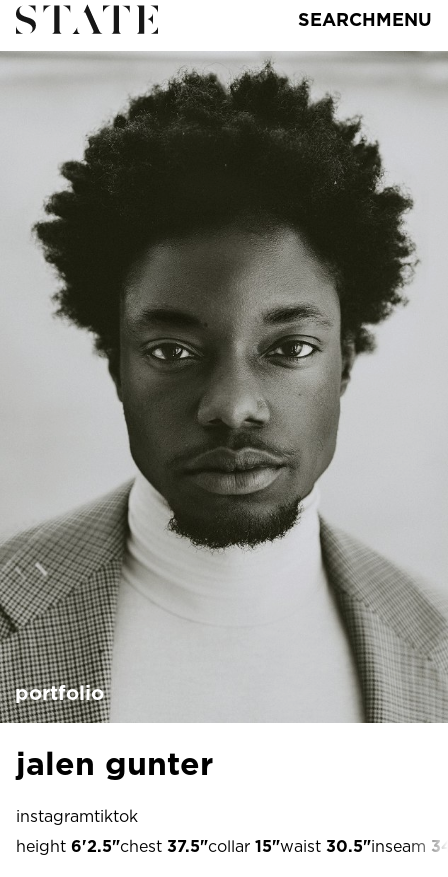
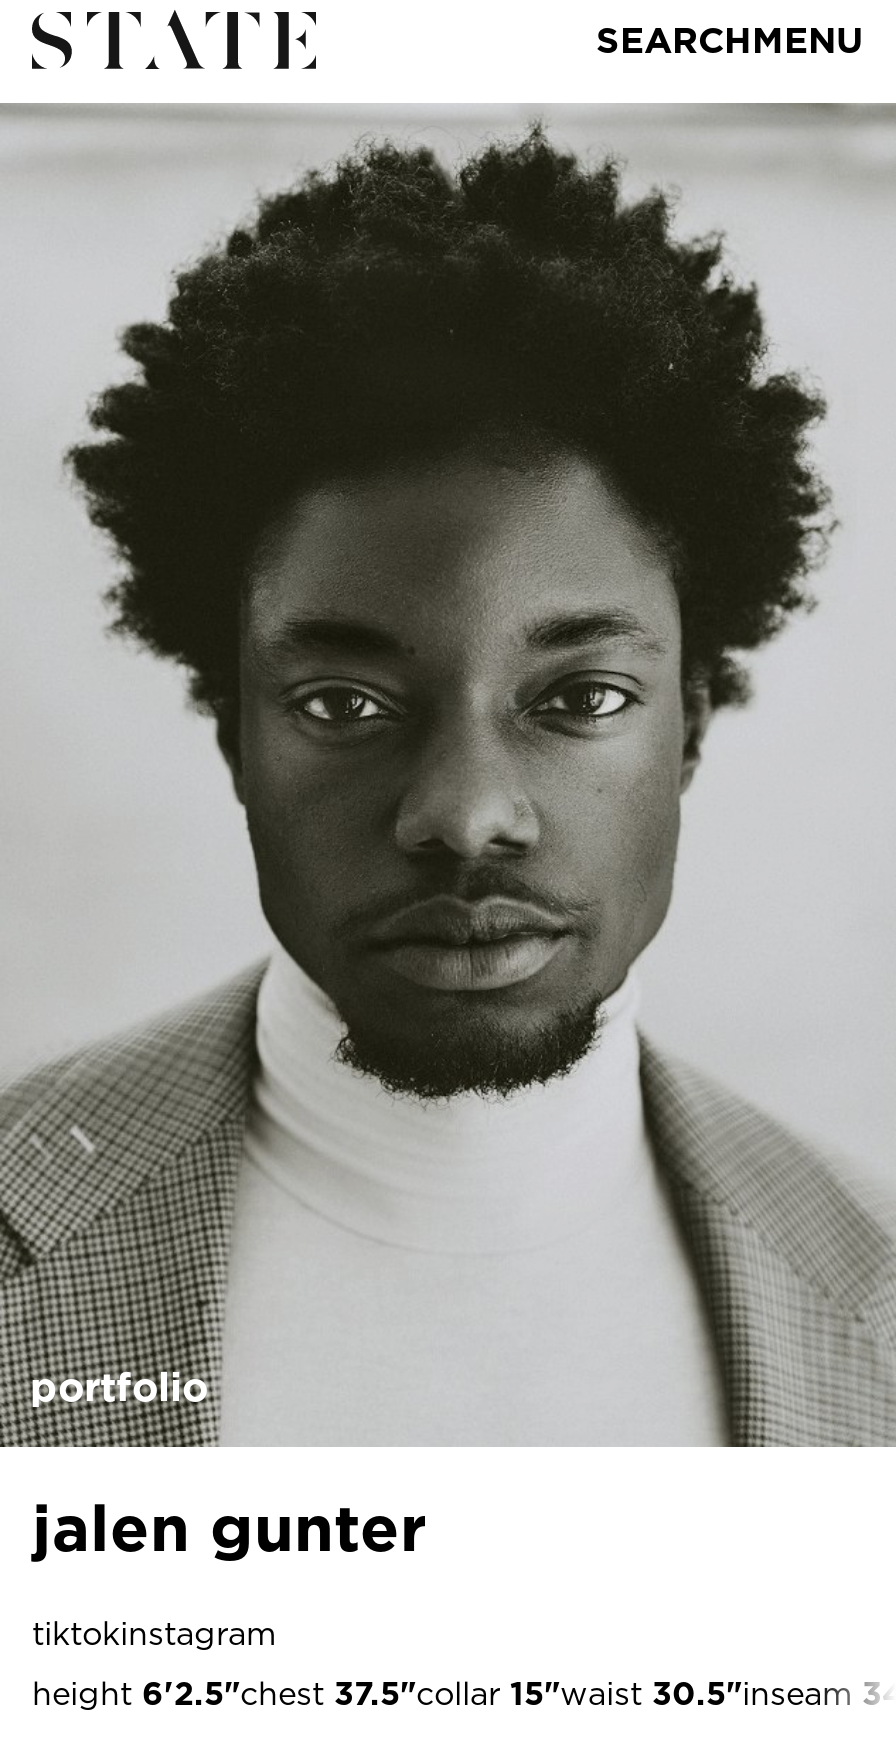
- instagramtiktok
+ tiktokinstagram
